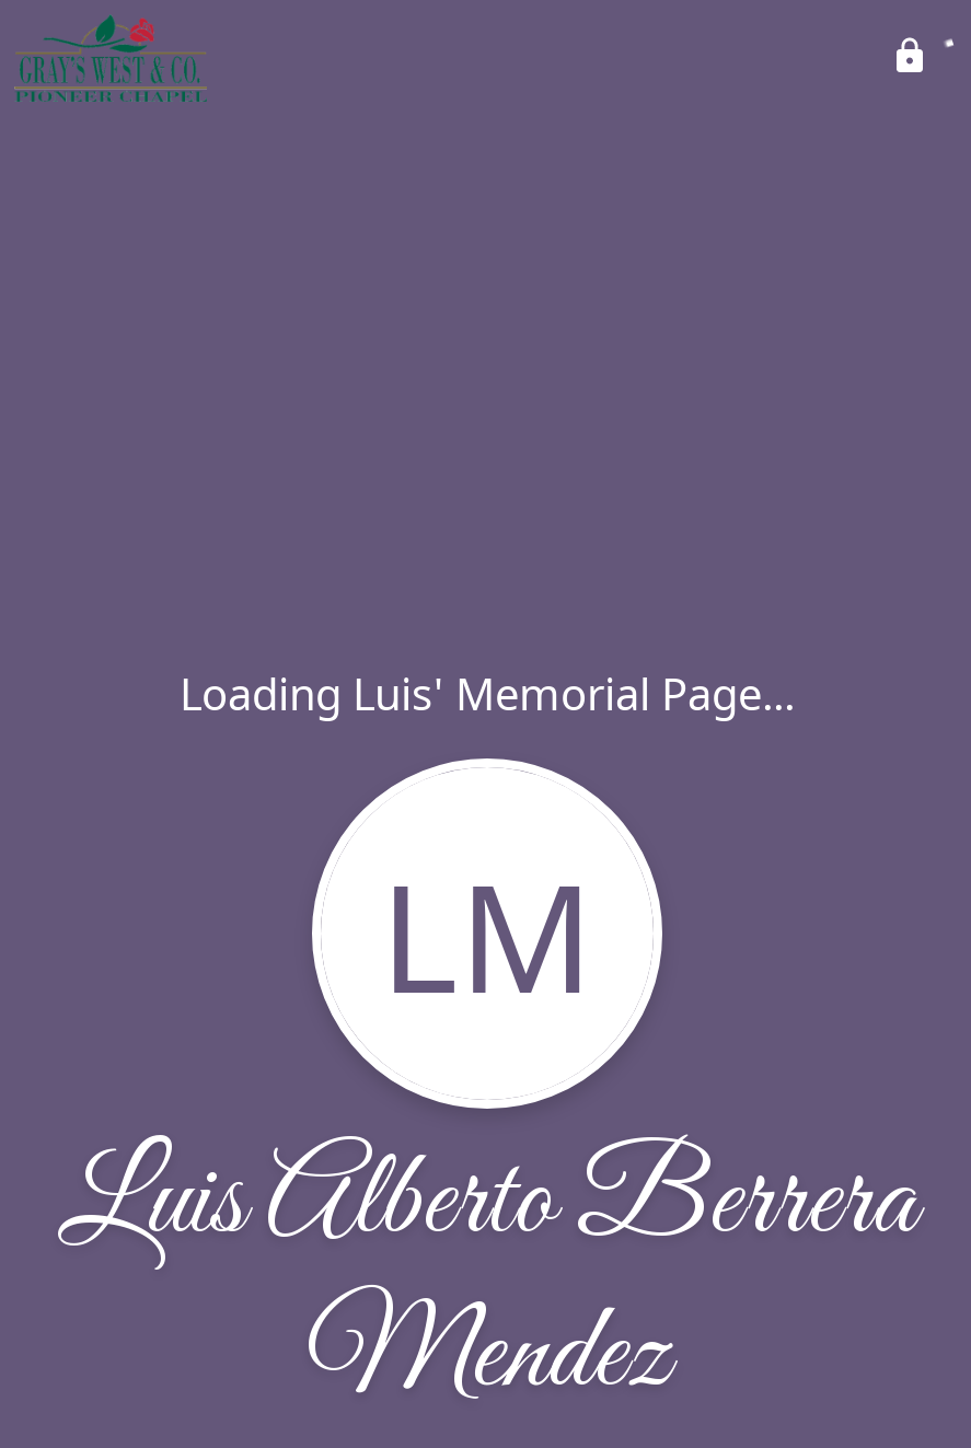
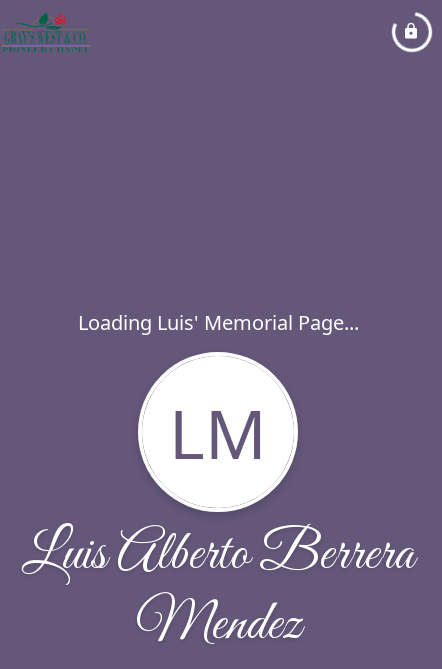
- [image]
+ [image]
